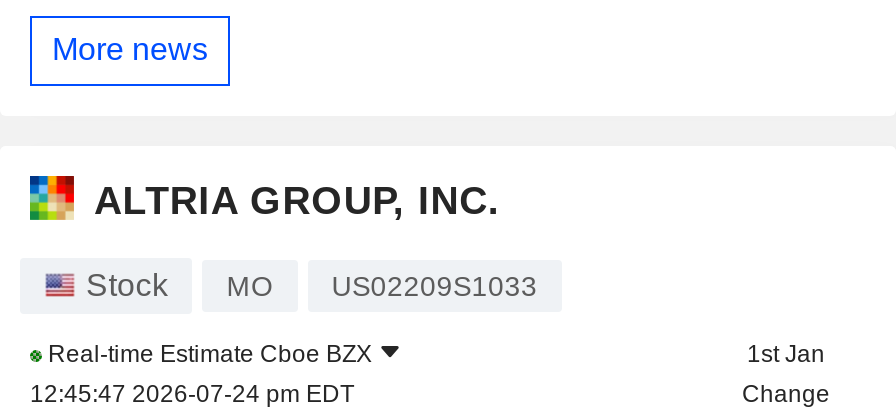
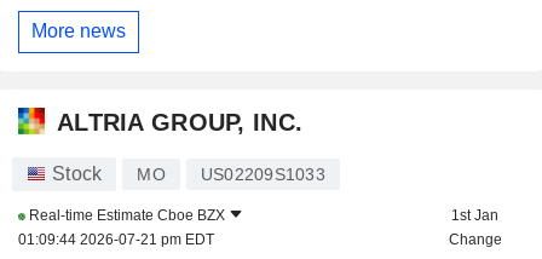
- 12:45:47 2026-07-24 pm EDT
+ 01:09:44 2026-07-21 pm EDT
